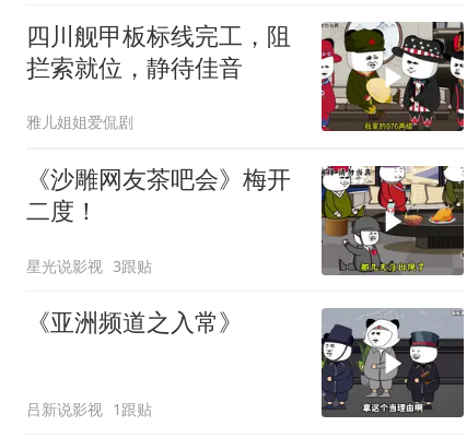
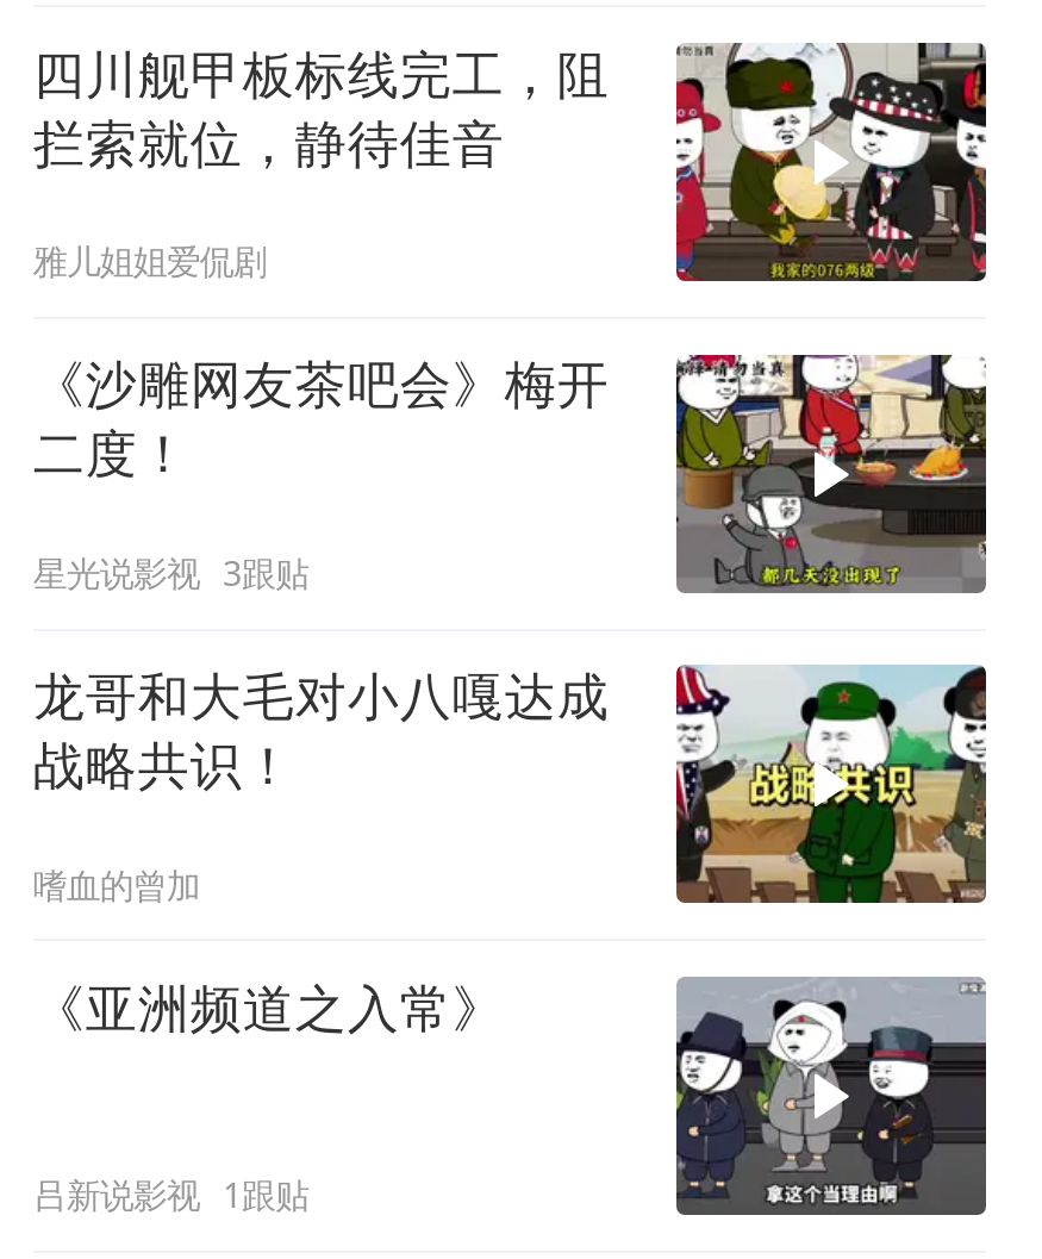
+ [image]
+ 龙哥和大毛对小八嘎达成
+ 战略共识！
+ 嗜血的曾加
